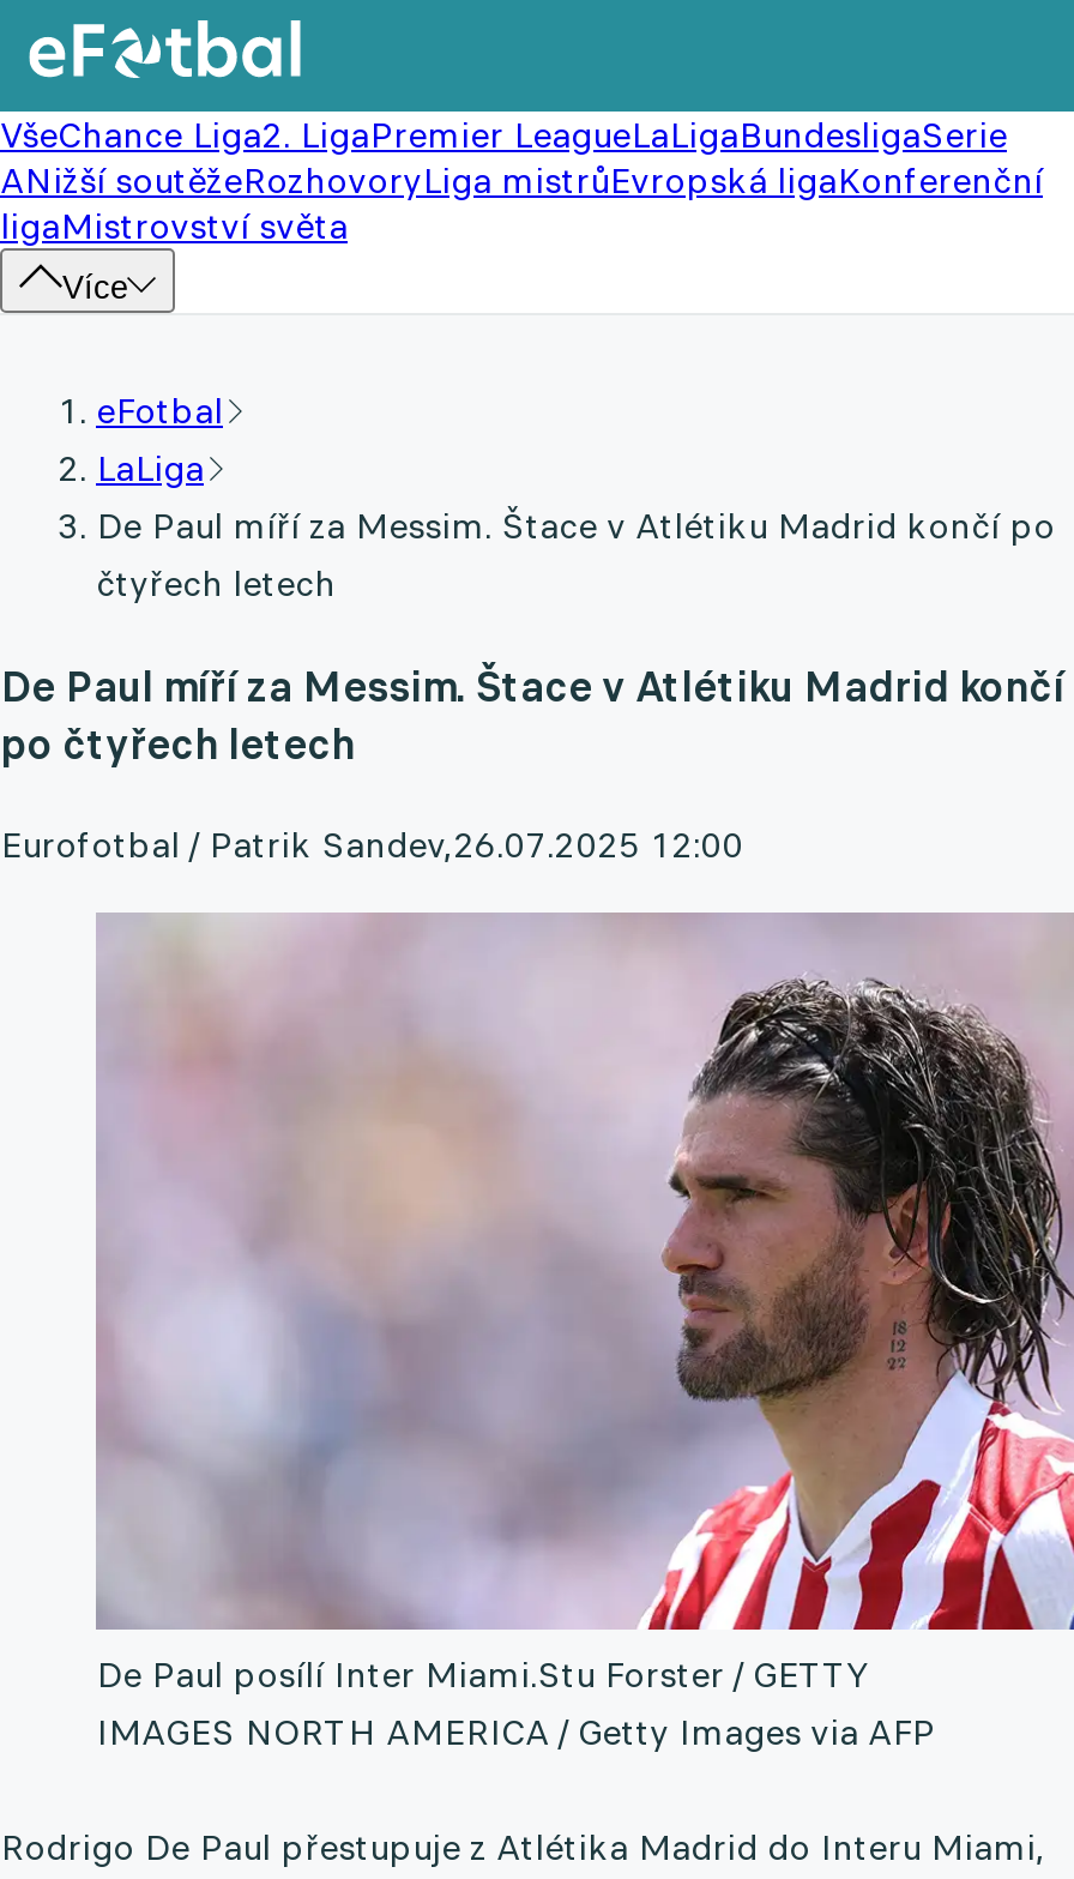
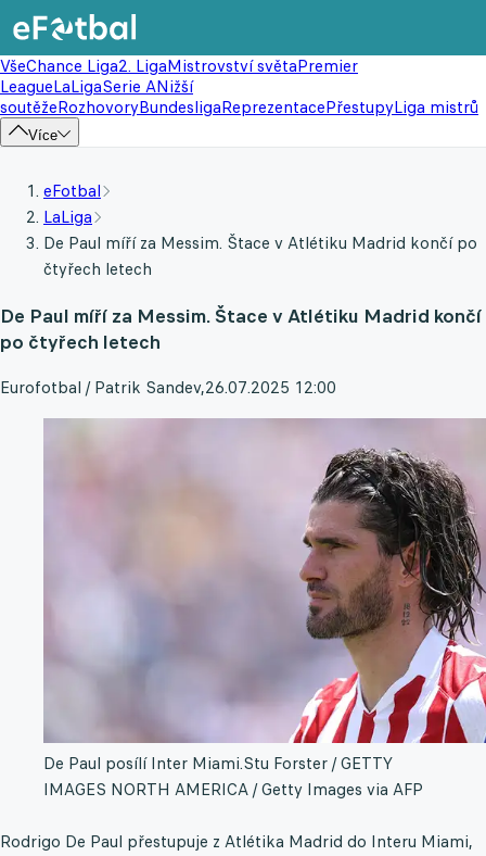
- VšeChance Liga2. LigaPremier LeagueLaLigaBundesligaSerie
- ANižší soutěžeRozhovoryLiga mistrůEvropská ligaKonferenční
- ligaMistrovství světa
+ VšeChance Liga2. LigaMistrovství světaPremier
+ LeagueLaLigaSerie ANižší
+ soutěžeRozhovoryBundesligaReprezentacePřestupyLiga mistrů
